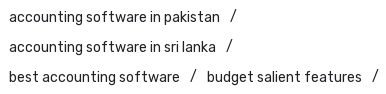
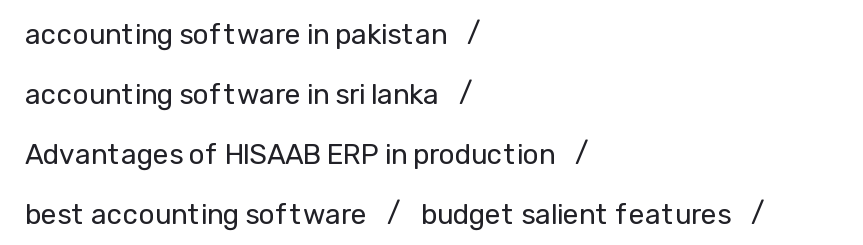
+ Advantages of HISAAB ERP in production
